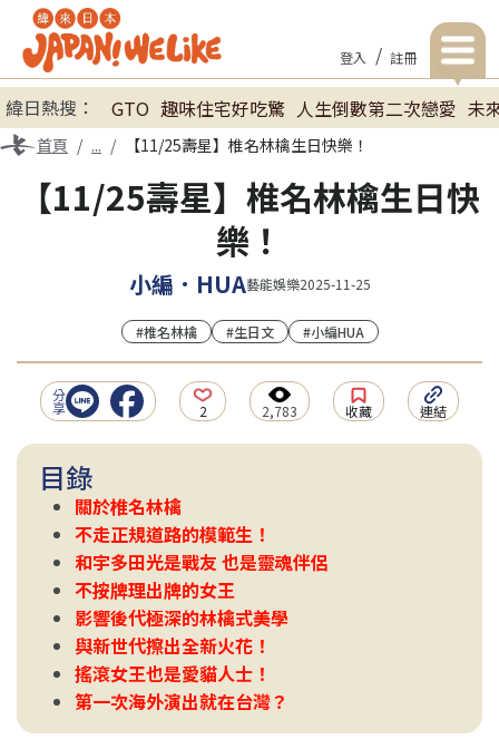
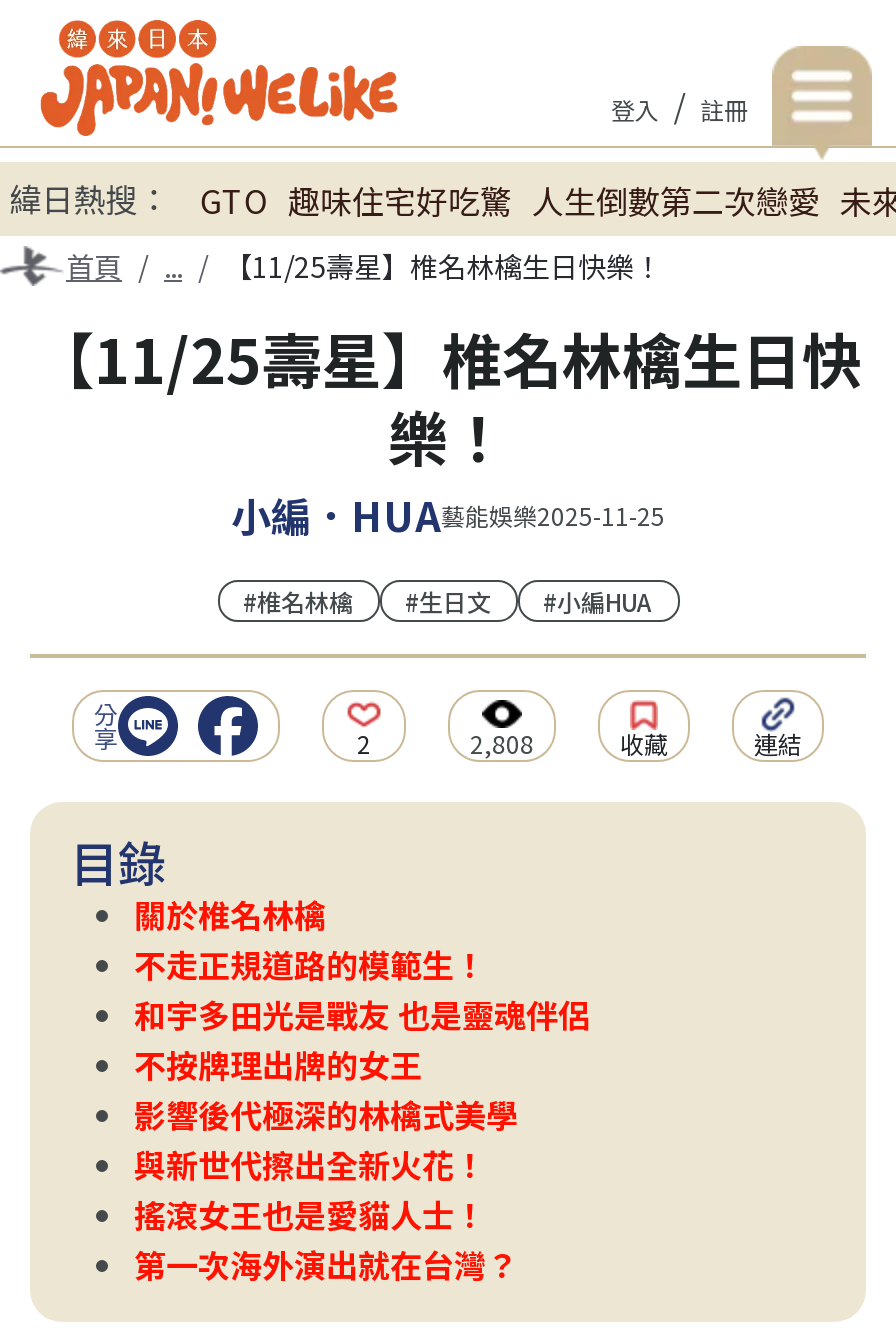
- 2,783
+ 2,808
